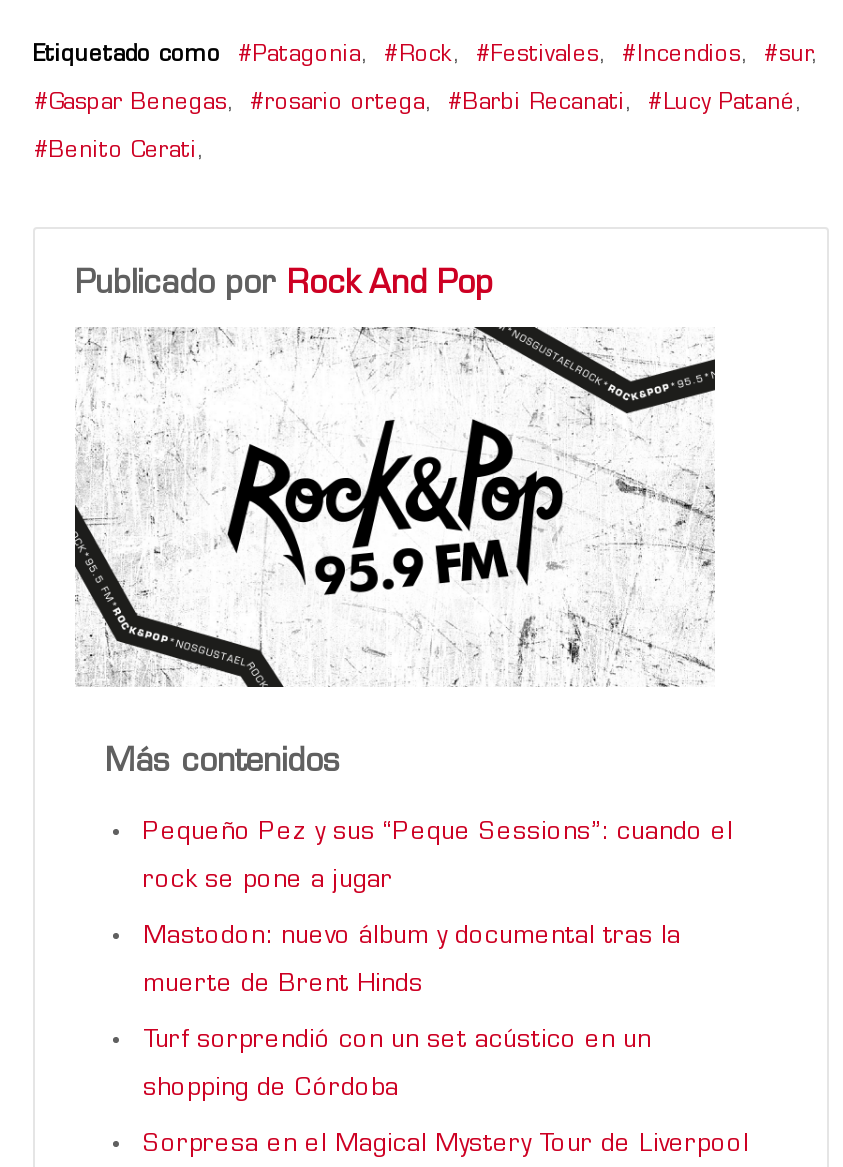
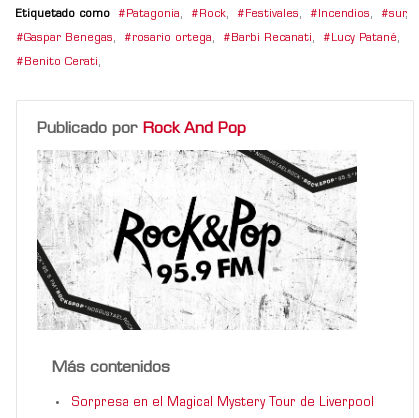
- Pequeño Pez y sus “Peque Sessions”: cuando el
- rock se pone a jugar
- Mastodon: nuevo álbum y documental tras la
- muerte de Brent Hinds
- Turf sorprendió con un set acústico en un
- shopping de Córdoba
